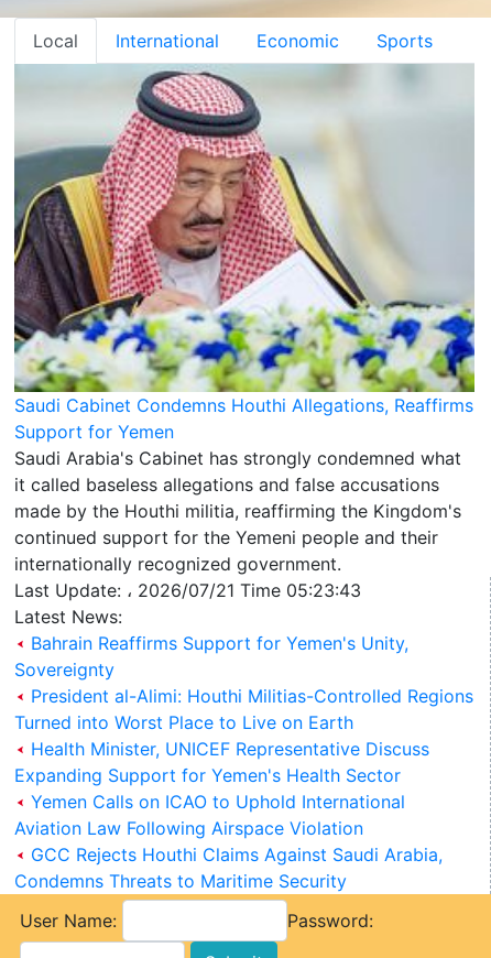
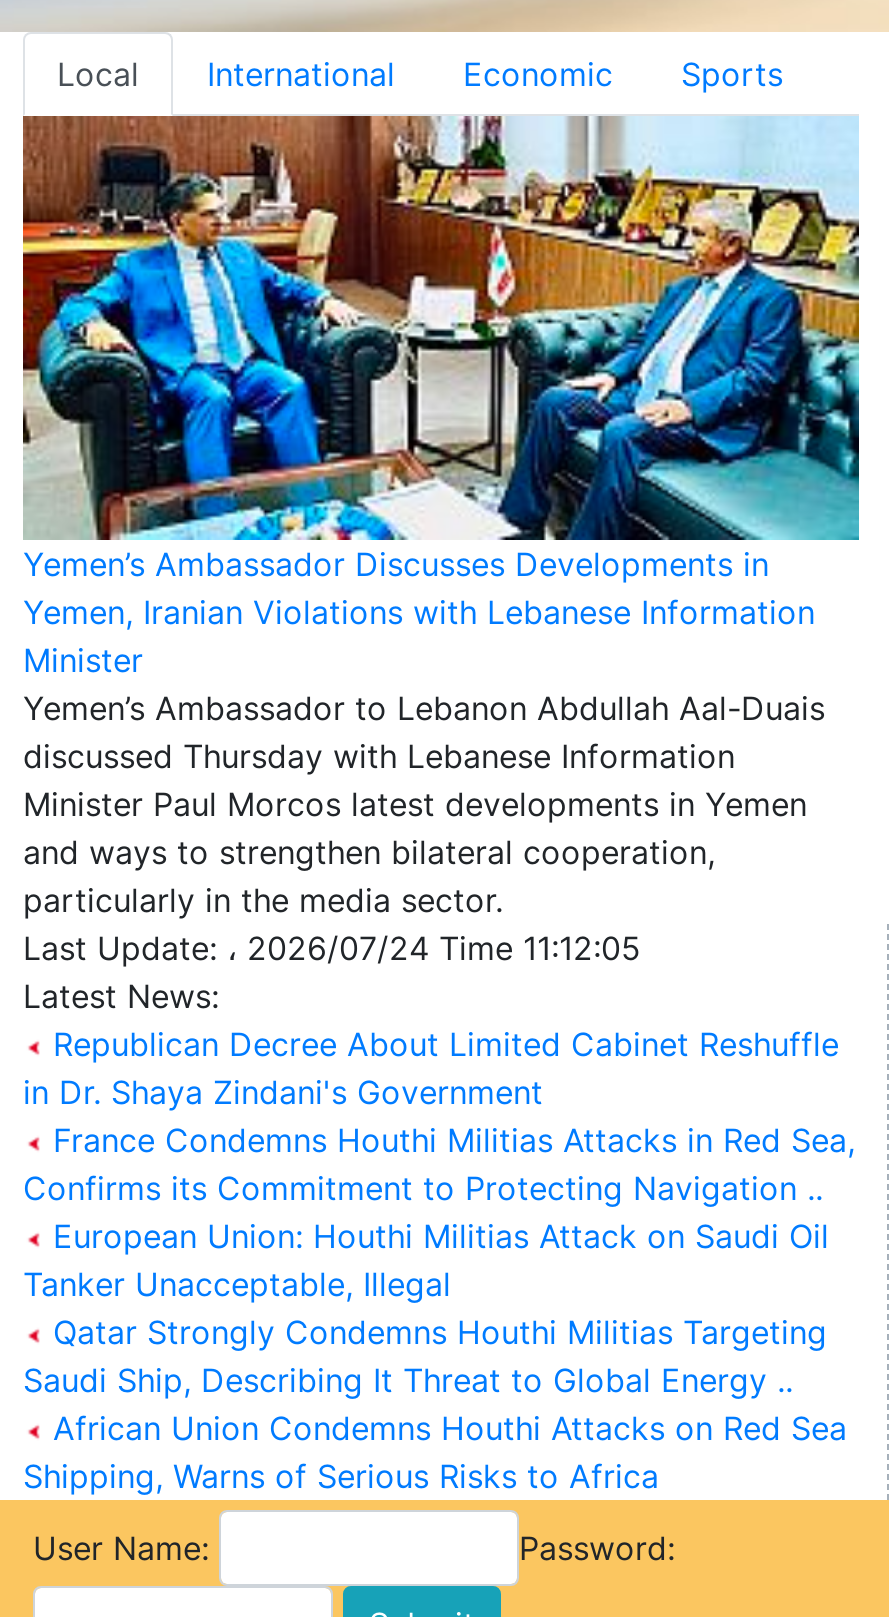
- [image]
- Saudi Cabinet Condemns Houthi Allegations, Reaffirms
- Support for Yemen
- Saudi Arabia's Cabinet has strongly condemned what
- it called baseless allegations and false accusations
- made by the Houthi militia, reaffirming the Kingdom's
- continued support for the Yemeni people and their
- internationally recognized government.
- Last Update: ، 2026/07/21 Time 05:23:43
+ [image]
+ Yemen’s Ambassador Discusses Developments in
+ Yemen, Iranian Violations with Lebanese Information
+ Minister
+ Yemen’s Ambassador to Lebanon Abdullah Aal-Duais
+ discussed Thursday with Lebanese Information
+ Minister Paul Morcos latest developments in Yemen
+ and ways to strengthen bilateral cooperation,
+ particularly in the media sector.
+ Last Update: ، 2026/07/24 Time 11:12:05

- Bahrain Reaffirms Support for Yemen's Unity,
- Sovereignty
- President al-Alimi: Houthi Militias-Controlled Regions
- Turned into Worst Place to Live on Earth
- Health Minister, UNICEF Representative Discuss
- Expanding Support for Yemen's Health Sector
- Yemen Calls on ICAO to Uphold International
- Aviation Law Following Airspace Violation
- GCC Rejects Houthi Claims Against Saudi Arabia,
- Condemns Threats to Maritime Security
+ Republican Decree About Limited Cabinet Reshuffle
+ in Dr. Shaya Zindani's Government
+ France Condemns Houthi Militias Attacks in Red Sea,
+ Confirms its Commitment to Protecting Navigation ..
+ European Union: Houthi Militias Attack on Saudi Oil
+ Tanker Unacceptable, Illegal
+ Qatar Strongly Condemns Houthi Militias Targeting
+ Saudi Ship, Describing It Threat to Global Energy ..
+ African Union Condemns Houthi Attacks on Red Sea
+ Shipping, Warns of Serious Risks to Africa
